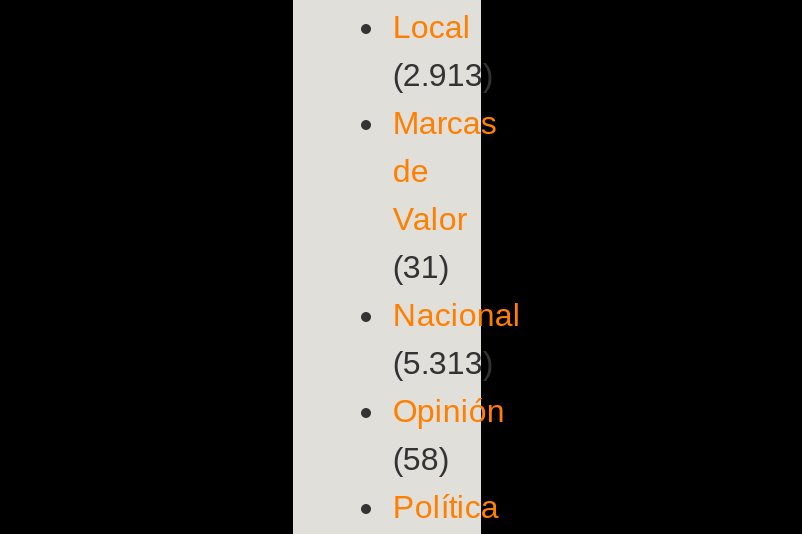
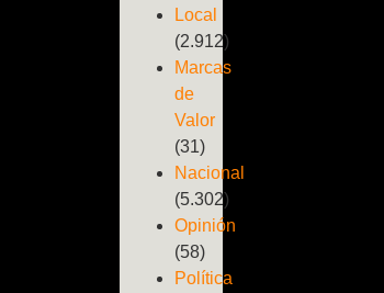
- (2.913)
+ (2.912)

- (5.313)
+ (5.302)
